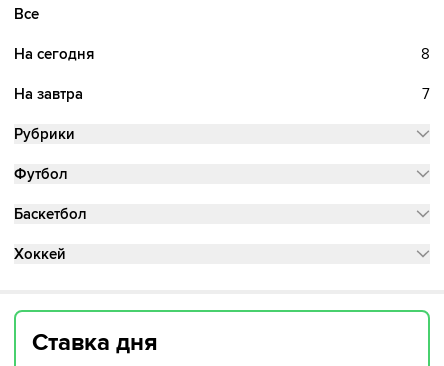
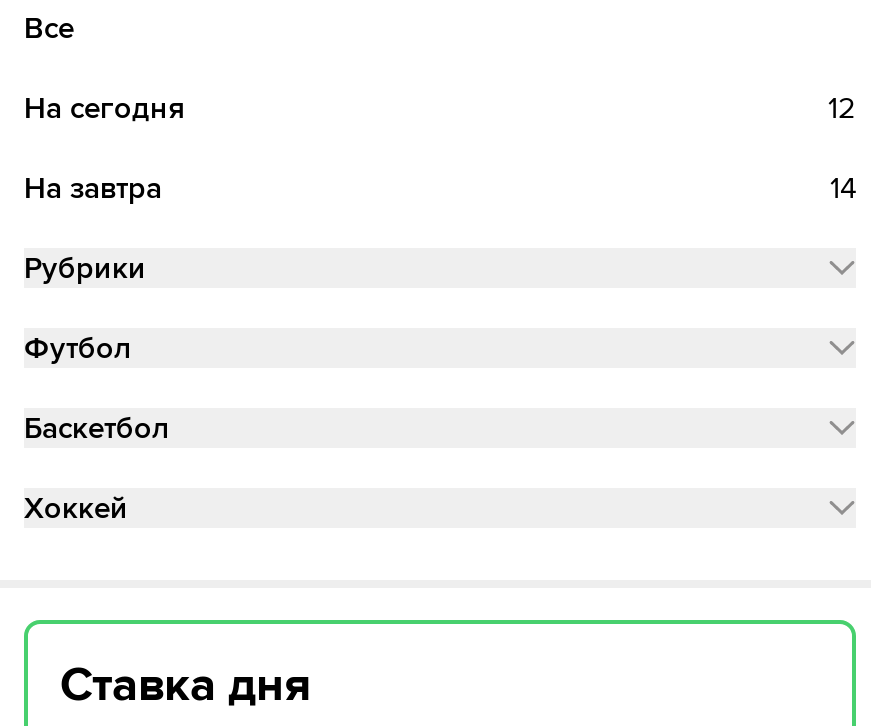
- 8
+ 12

- 7
+ 14
